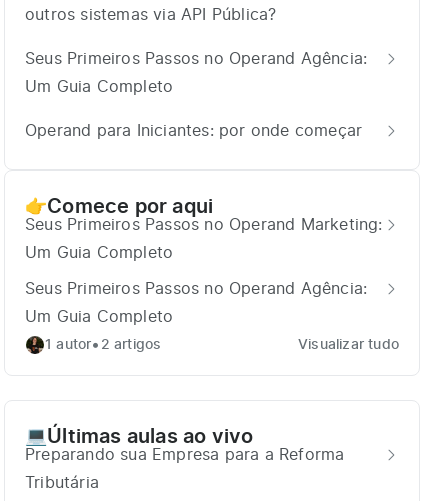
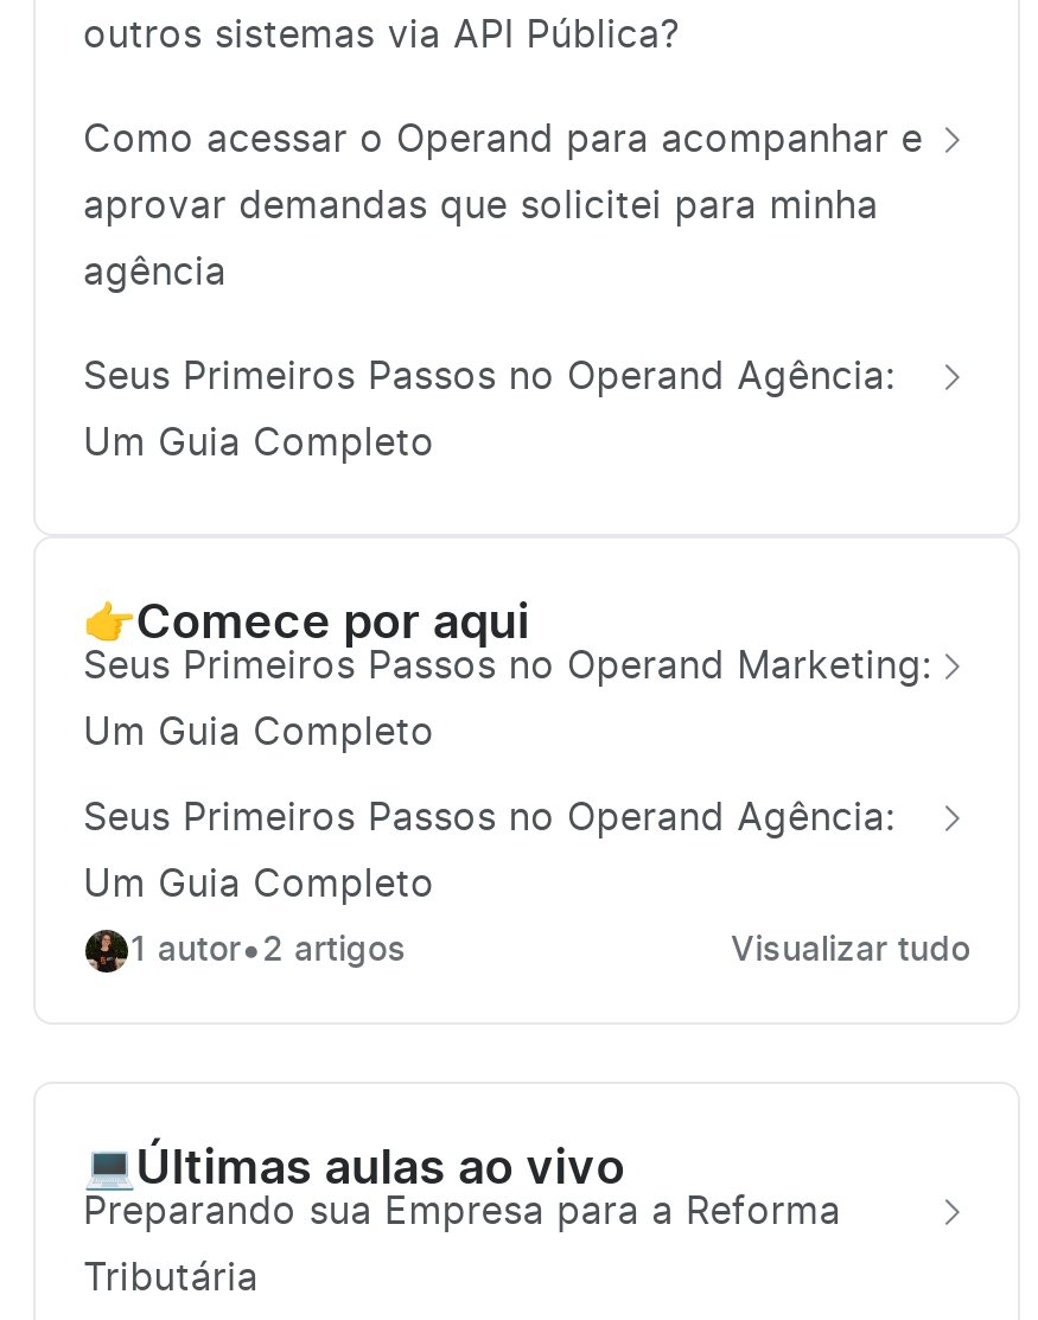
+ Como acessar o Operand para acompanhar e
+ aprovar demandas que solicitei para minha
+ agência

moved down: Seus Primeiros Passos no Operand Agência: | Um Guia Completo

- Operand para Iniciantes: por onde começar
